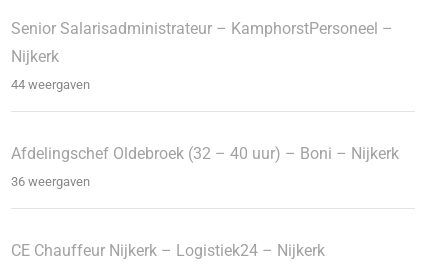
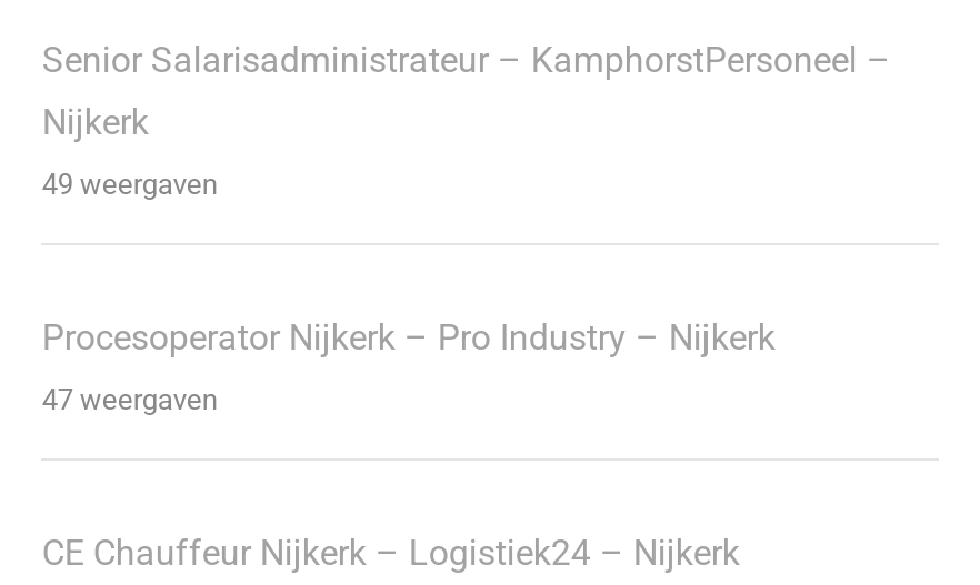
- 44 weergaven
+ 49 weergaven

- Afdelingschef Oldebroek (32 – 40 uur) – Boni – Nijkerk
+ Procesoperator Nijkerk – Pro Industry – Nijkerk

- 36 weergaven
+ 47 weergaven
